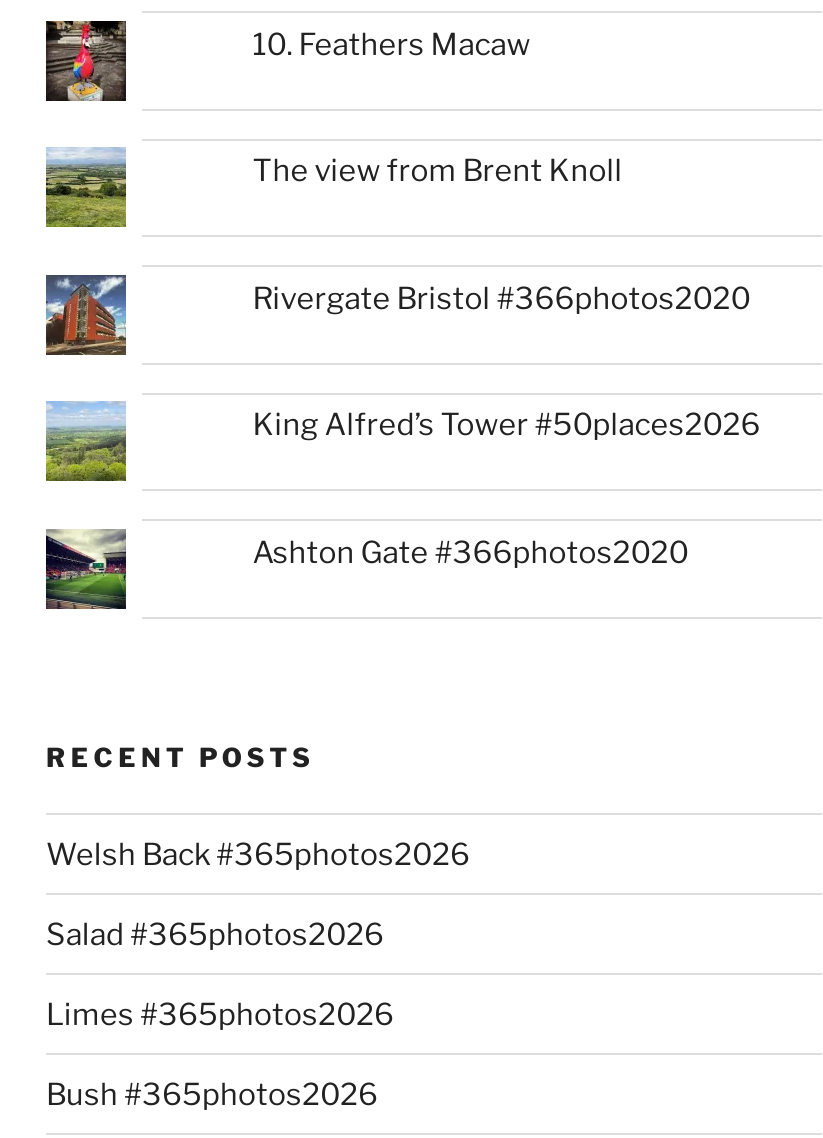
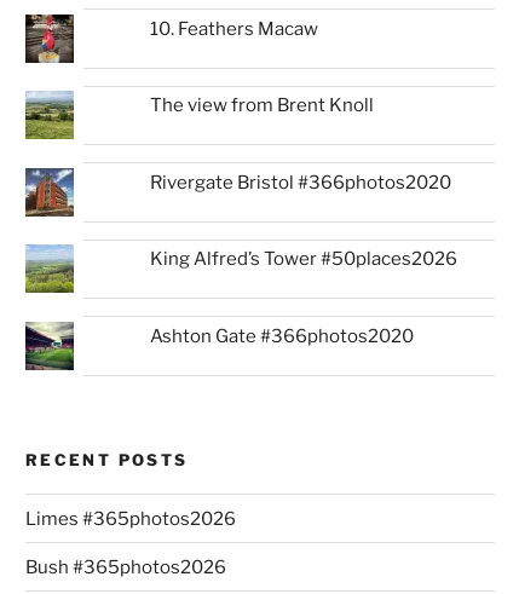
- Welsh Back #365photos2026
- Salad #365photos2026
